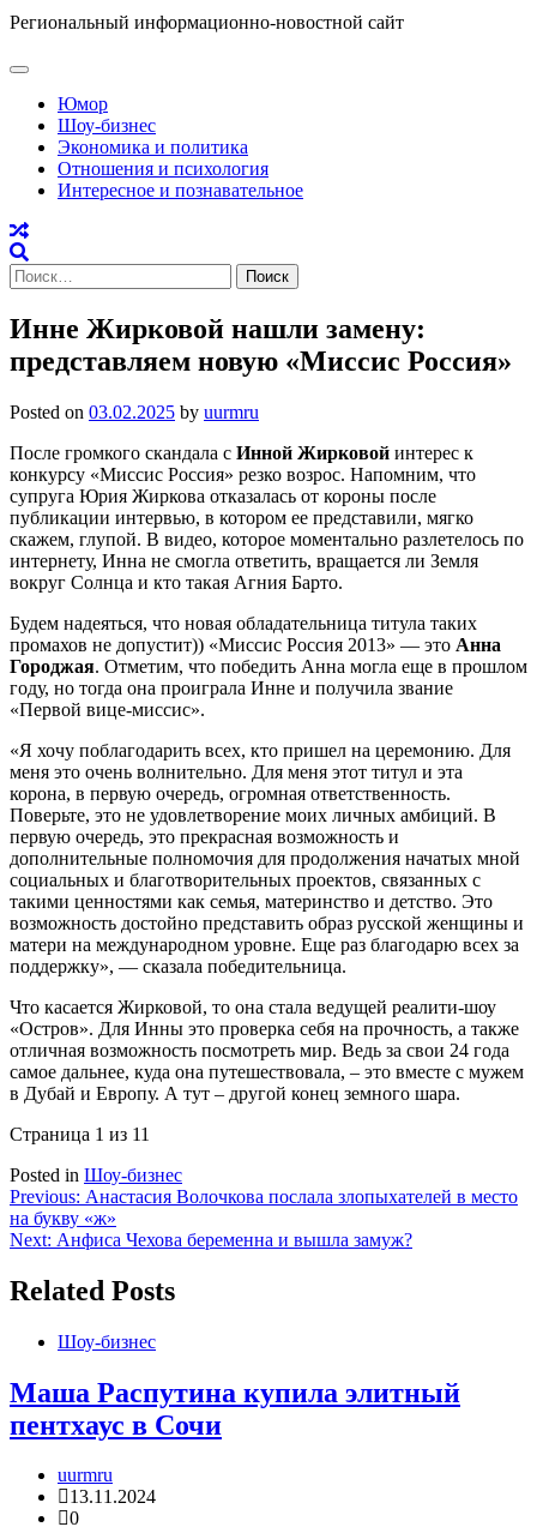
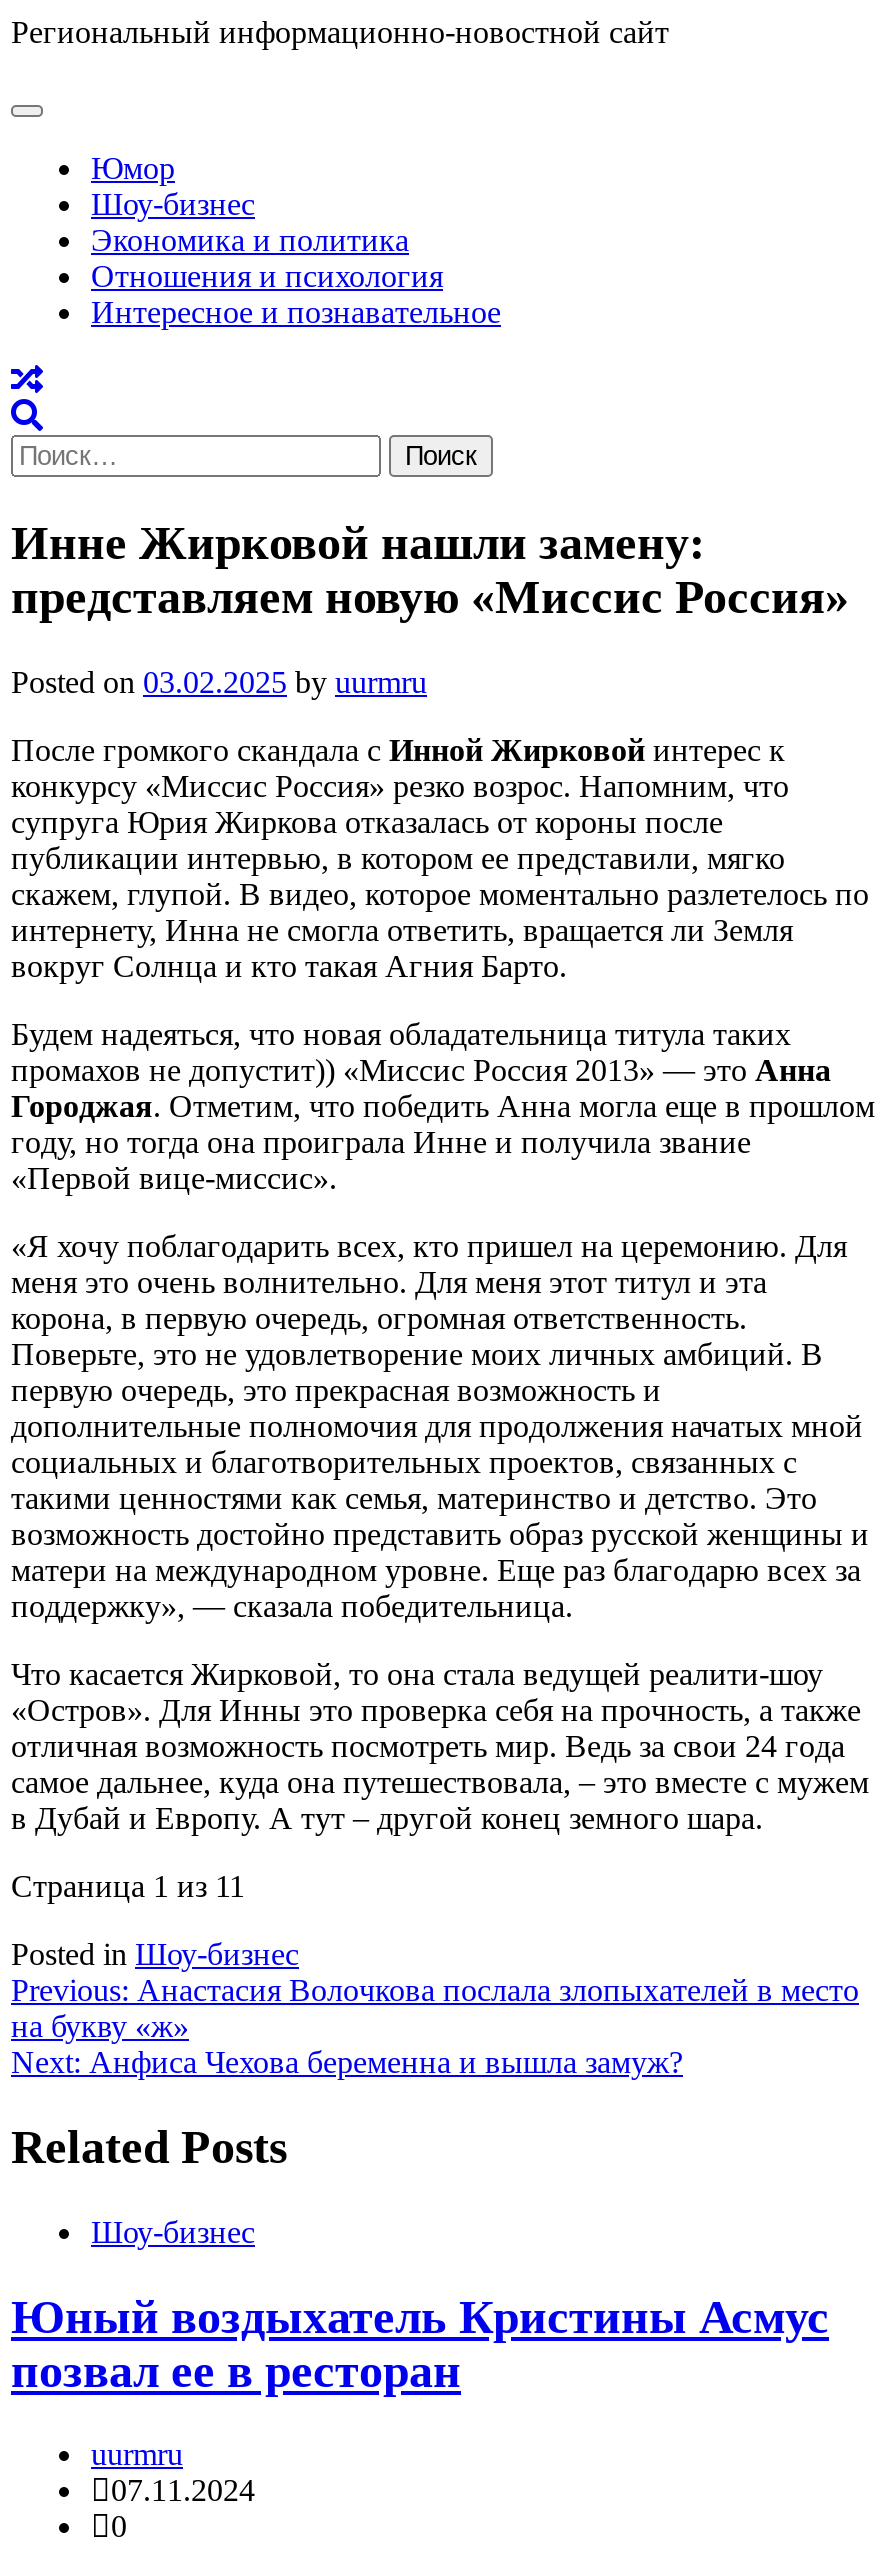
- Маша Распутина купила элитный
- пентхаус в Сочи
+ Юный воздыхатель Кристины Асмус
+ позвал ее в ресторан

- 13.11.2024
+ 07.11.2024
